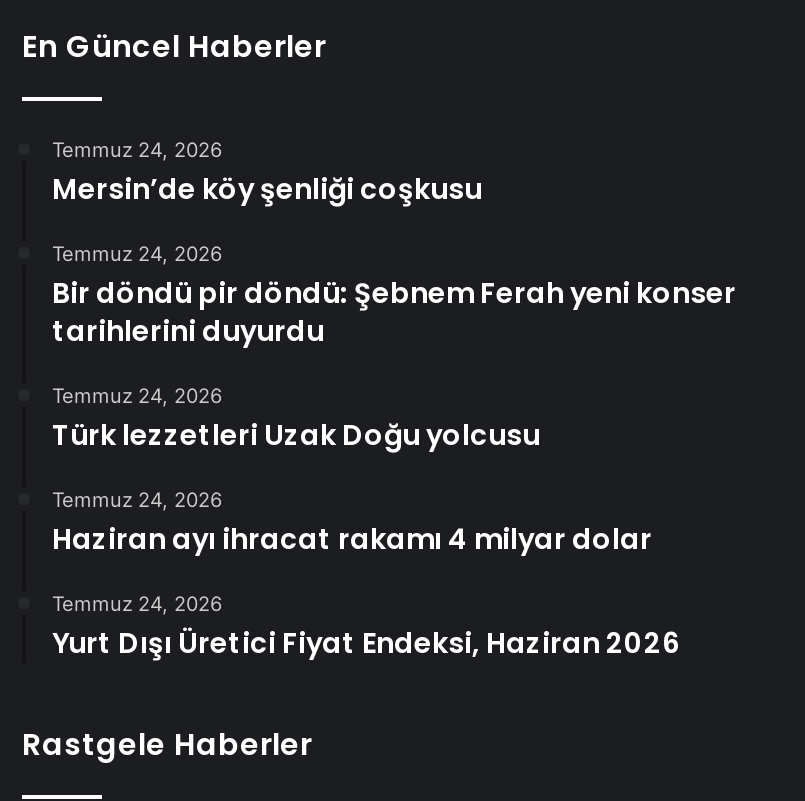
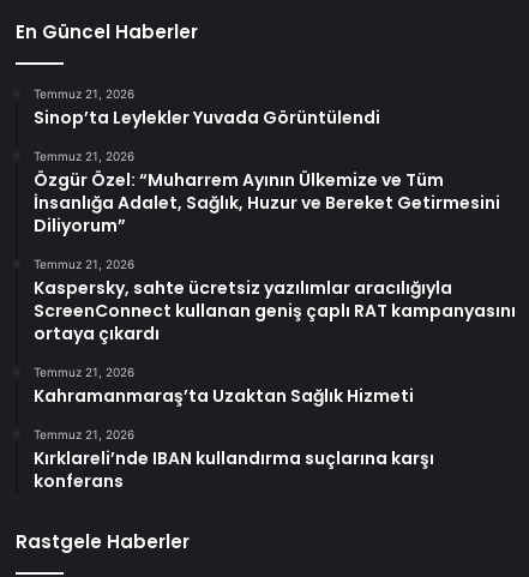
- Temmuz 24, 2026
- Mersin’de köy şenliği coşkusu
+ Temmuz 21, 2026
+ Sinop’ta Leylekler Yuvada Görüntülendi

- Temmuz 24, 2026
- Bir döndü pir döndü: Şebnem Ferah yeni konser
- tarihlerini duyurdu
+ Temmuz 21, 2026
+ Özgür Özel: “Muharrem Ayının Ülkemize ve Tüm
+ İnsanlığa Adalet, Sağlık, Huzur ve Bereket Getirmesini
+ Diliyorum”

- Temmuz 24, 2026
- Türk lezzetleri Uzak Doğu yolcusu
+ Temmuz 21, 2026
+ Kaspersky, sahte ücretsiz yazılımlar aracılığıyla
+ ScreenConnect kullanan geniş çaplı RAT kampanyasını
+ ortaya çıkardı

- Temmuz 24, 2026
- Haziran ayı ihracat rakamı 4 milyar dolar
+ Temmuz 21, 2026
+ Kahramanmaraş’ta Uzaktan Sağlık Hizmeti

- Temmuz 24, 2026
- Yurt Dışı Üretici Fiyat Endeksi, Haziran 2026
+ Temmuz 21, 2026
+ Kırklareli’nde IBAN kullandırma suçlarına karşı
+ konferans
